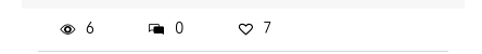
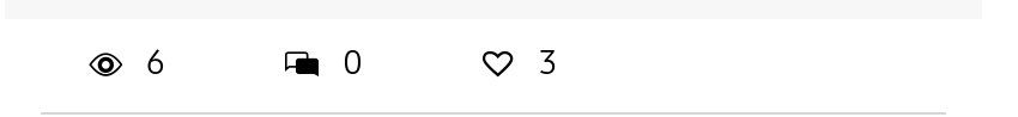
- 7
+ 3
